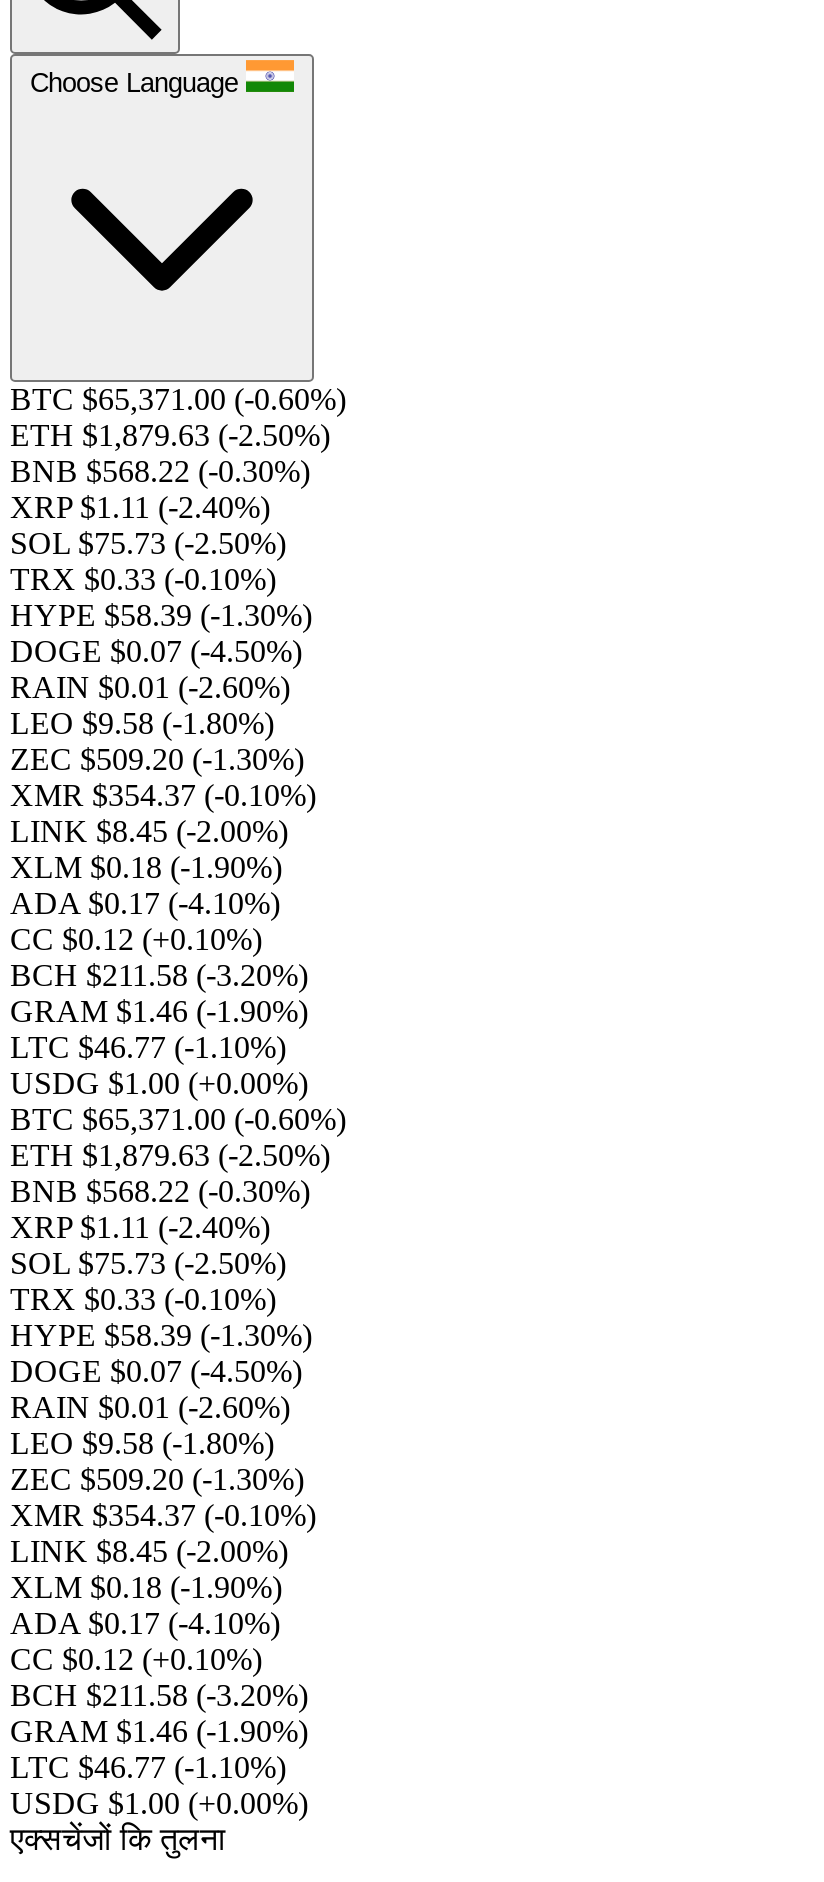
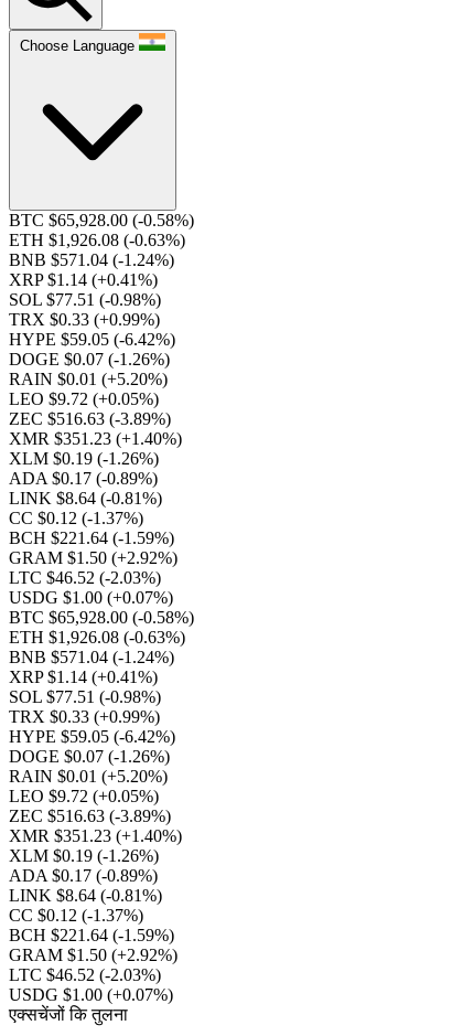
- BTC $65,371.00(-0.60%)
- ETH $1,879.63 (-2.50%)
- BNB $568.22 (-0.30%)
- XRP $1.11 (-2.40%)
- SOL $75.73 (-2.50%)
- TRX $0.33 (-0.10%)
- HYPE $58.39 (-1.30%)
- DOGE $0.07 (-4.50%)
- RAIN $0.01 (-2.60%)
- LEO $9.58 (-1.80%)
- ZEC $509.20 (-1.30%)
- XMR $354.37(-0.10%)
- LINK $8.45 (-2.00%)
- XLM $0.18 (-1.90%)
- ADA $0.17 (-4.10%)
- CC $0.12 (+0.10%)
- BCH $211.58 (-3.20%)
- GRAM $1.46 (-1.90%)
- LTC $46.77 (-1.10%)
- USDG $1.00(+0.00%)
- BTC $65,371.00 (-0.60%)
- ETH $1,879.63 (-2.50%)
- BNB $568.22 (-0.30%)
- XRP $1.11 (-2.40%)
- SOL $75.73 (-2.50%)
- TRX $0.33 (-0.10%)
- HYPE $58.39 (-1.30%)
- DOGE $0.07 (-4.50%)
- RAIN $0.01 (-2.60%)
- LEO $9.58 (-1.80%)
- ZEC $509.20 (-1.30%)
- XMR $354.37(-0.10%)
- LINK $8.45 (-2.00%)
- XLM $0.18 (-1.90%)
- ADA $0.17 (-4.10%)
- CC $0.12 (+0.10%)
- BCH $211.58 (-3.20%)
- GRAM $1.46 (-1.90%)
- LTC $46.77 (-1.10%)
- USDG $1.00(+0.00%)
+ BTC $65,928.00(-0.58%)
+ ETH $1,926.08 (-0.63%)
+ BNB $571.04 (-1.24%)
+ XRP $1.14 (+0.41%)
+ SOL $77.51 (-0.98%)
+ TRX $0.33 (+0.99%)
+ HYPE $59.05 (-6.42%)
+ DOGE $0.07 (-1.26%)
+ RAIN $0.01 (+5.20%)
+ LEO $9.72 (+0.05%)
+ ZEC $516.63 (-3.89%)
+ XMR $351.23(+1.40%)
+ XLM $0.19 (-1.26%)
+ ADA $0.17 (-0.89%)
+ LINK $8.64 (-0.81%)
+ CC $0.12 (-1.37%)
+ BCH $221.64 (-1.59%)
+ GRAM $1.50 (+2.92%)
+ LTC $46.52 (-2.03%)
+ USDG $1.00(+0.07%)
+ BTC $65,928.00 (-0.58%)
+ ETH $1,926.08 (-0.63%)
+ BNB $571.04 (-1.24%)
+ XRP $1.14 (+0.41%)
+ SOL $77.51 (-0.98%)
+ TRX $0.33 (+0.99%)
+ HYPE $59.05 (-6.42%)
+ DOGE $0.07 (-1.26%)
+ RAIN $0.01 (+5.20%)
+ LEO $9.72 (+0.05%)
+ ZEC $516.63 (-3.89%)
+ XMR $351.23(+1.40%)
+ XLM $0.19 (-1.26%)
+ ADA $0.17 (-0.89%)
+ LINK $8.64 (-0.81%)
+ CC $0.12 (-1.37%)
+ BCH $221.64 (-1.59%)
+ GRAM $1.50 (+2.92%)
+ LTC $46.52 (-2.03%)
+ USDG $1.00(+0.07%)
